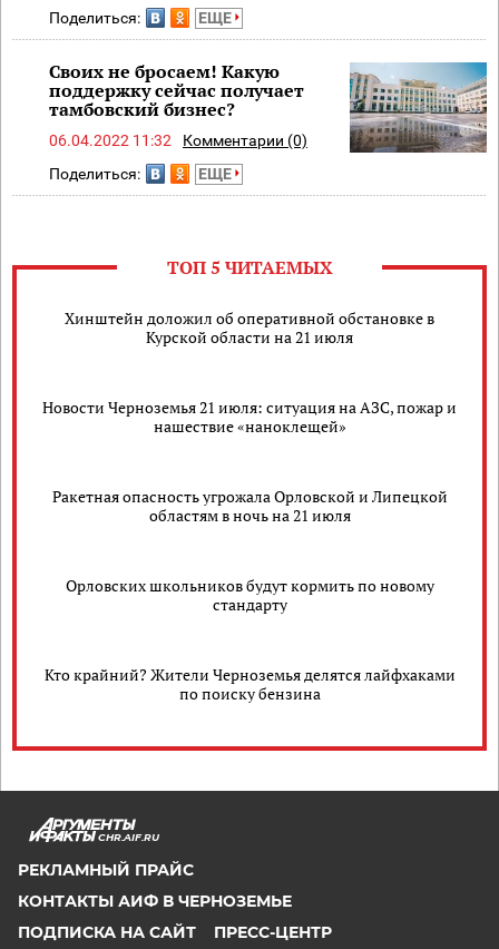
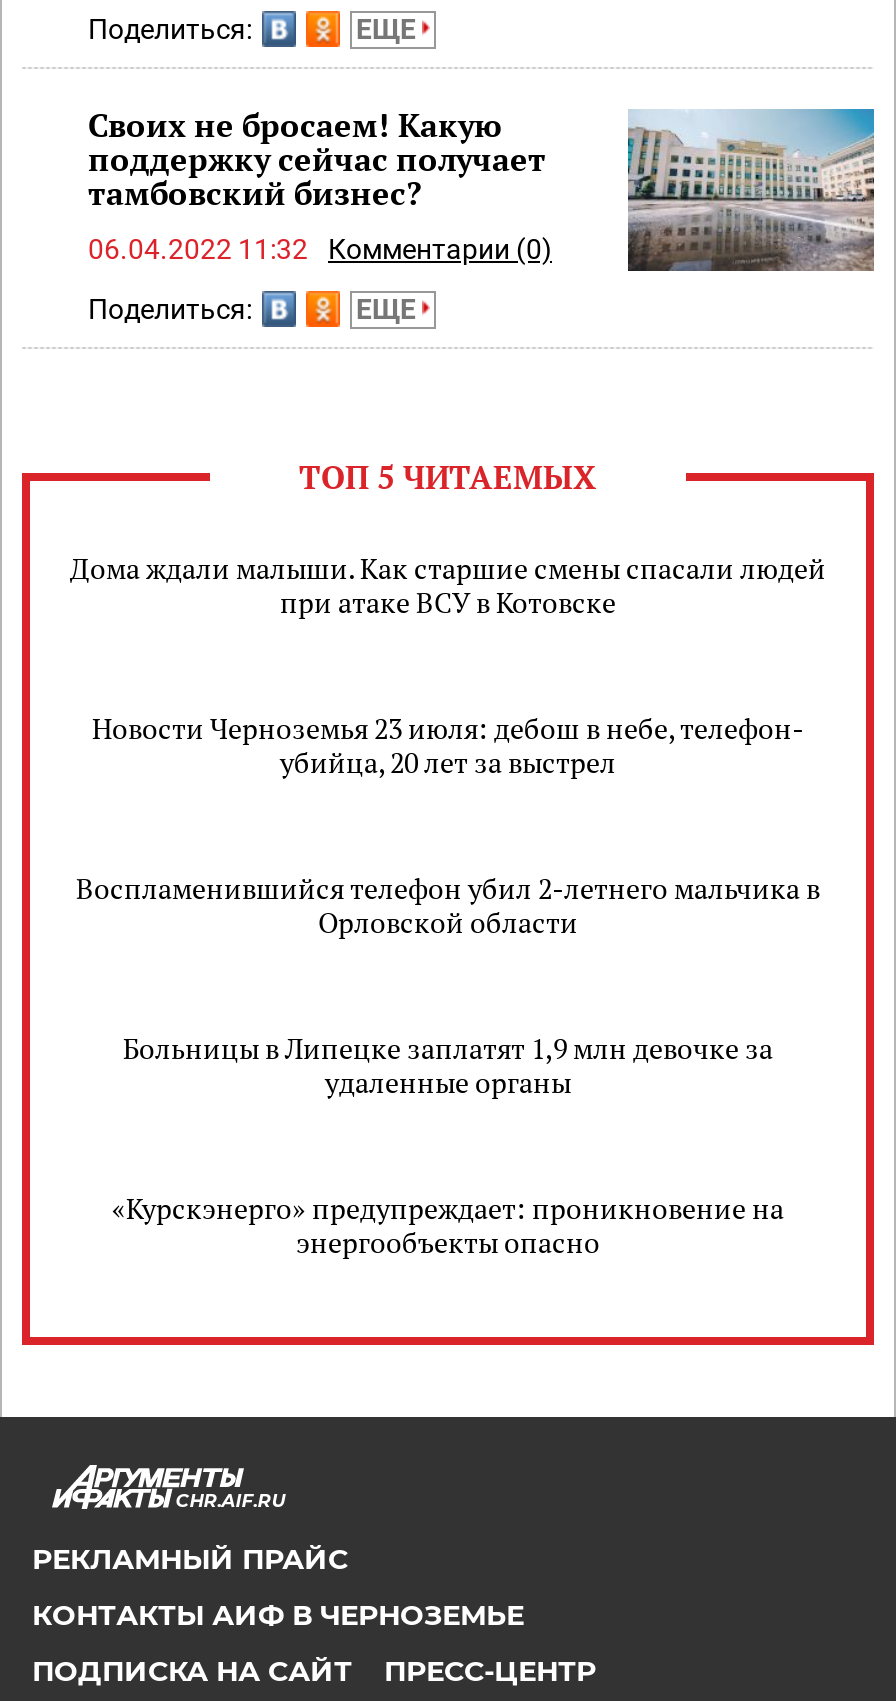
- Хинштейн доложил об оперативной обстановке в
- Курской области на 21 июля
+ Дома ждали малыши. Как старшие смены спасали людей
+ при атаке ВСУ в Котовске

- Новости Черноземья 21 июля: ситуация на АЗС, пожар и
- нашествие «наноклещей»
+ Новости Черноземья 23 июля: дебош в небе, телефон-
+ убийца, 20 лет за выстрел

- Ракетная опасность угрожала Орловской и Липецкой
- областям в ночь на 21 июля
+ Воспламенившийся телефон убил 2-летнего мальчика в
+ Орловской области

- Орловских школьников будут кормить по новому
- стандарту
+ Больницы в Липецке заплатят 1,9 млн девочке за
+ удаленные органы

- Кто крайний? Жители Черноземья делятся лайфхаками
- по поиску бензина
+ «Курскэнерго» предупреждает: проникновение на
+ энергообъекты опасно
